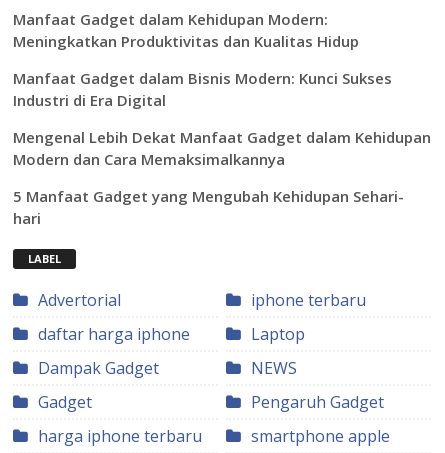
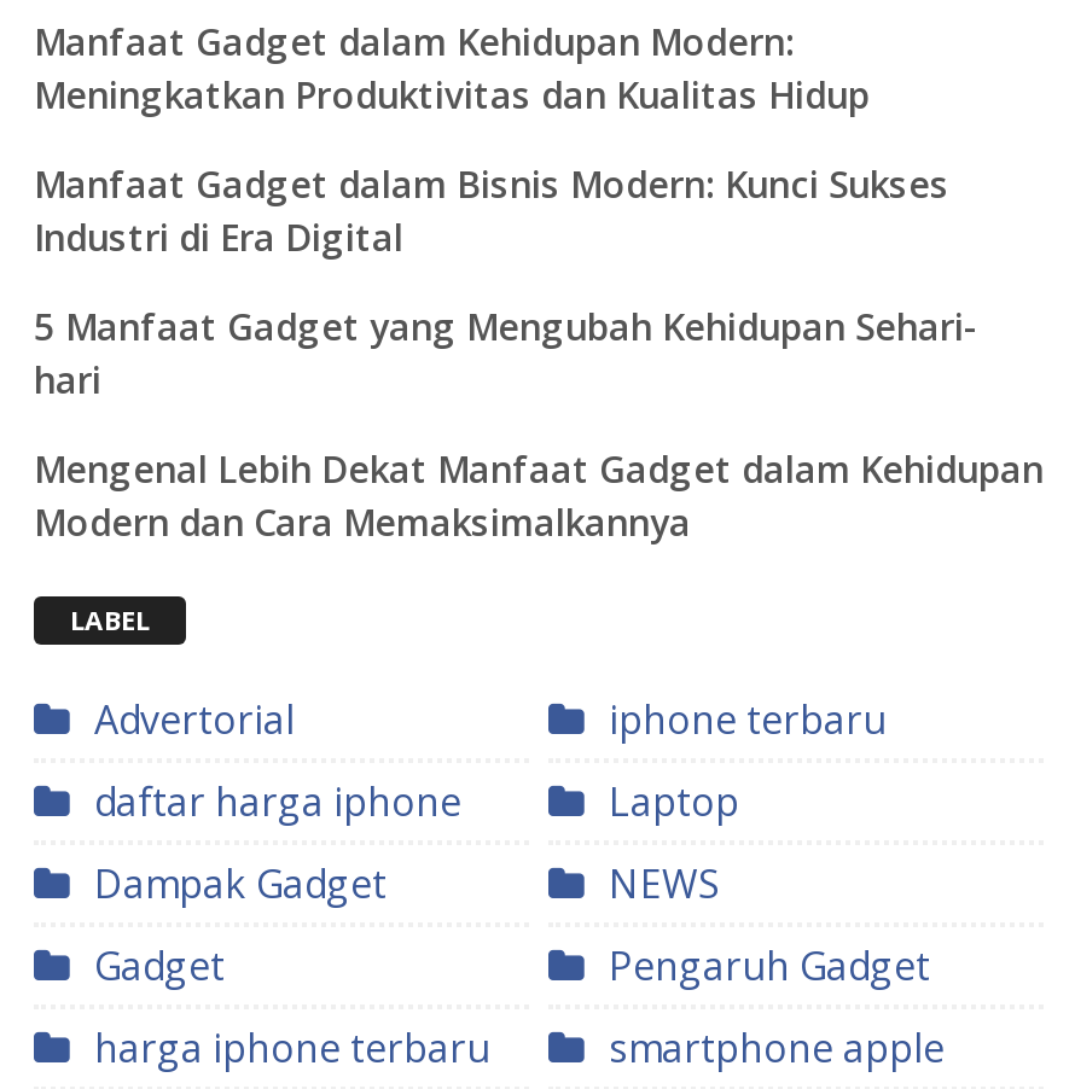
moved down: Mengenal Lebih Dekat Manfaat Gadget dalam Kehidupan | Modern dan Cara Memaksimalkannya

moved up: 5 Manfaat Gadget yang Mengubah Kehidupan Sehari- | hari
